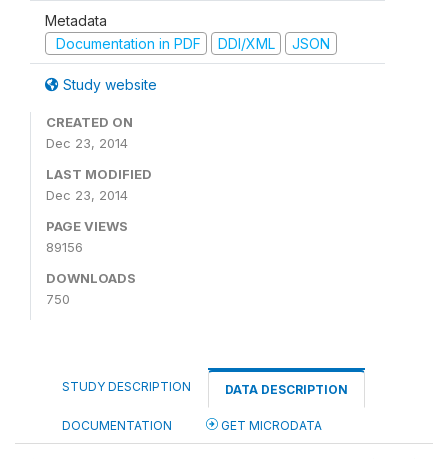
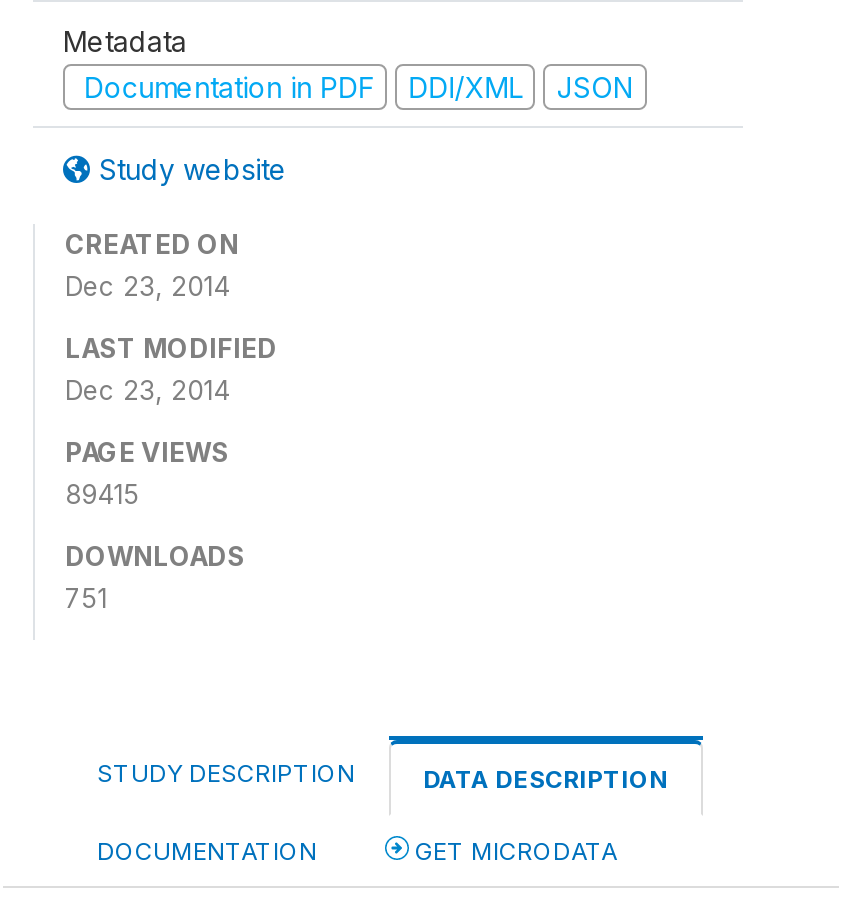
- 89156
+ 89415

- 750
+ 751
